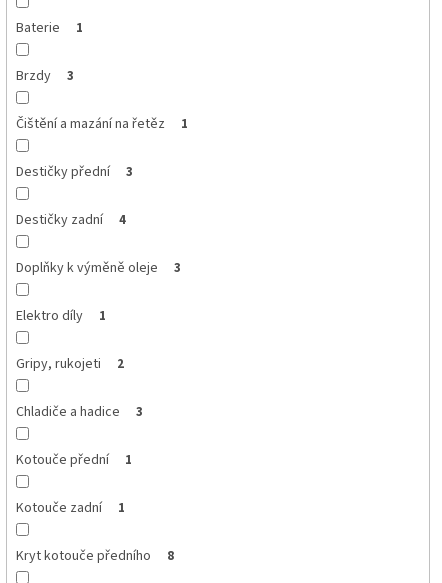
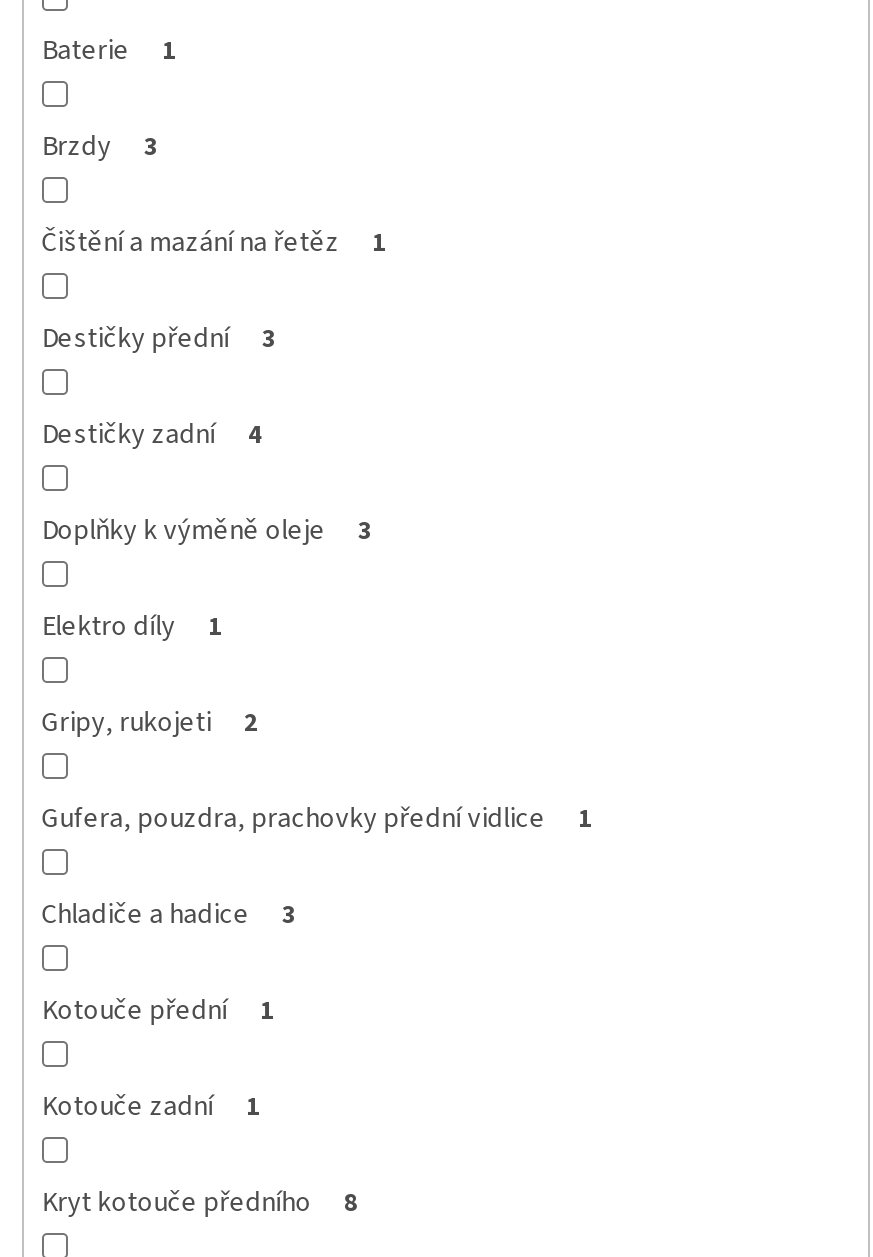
+ Gufera, pouzdra, prachovky přední vidlice
+ 1
